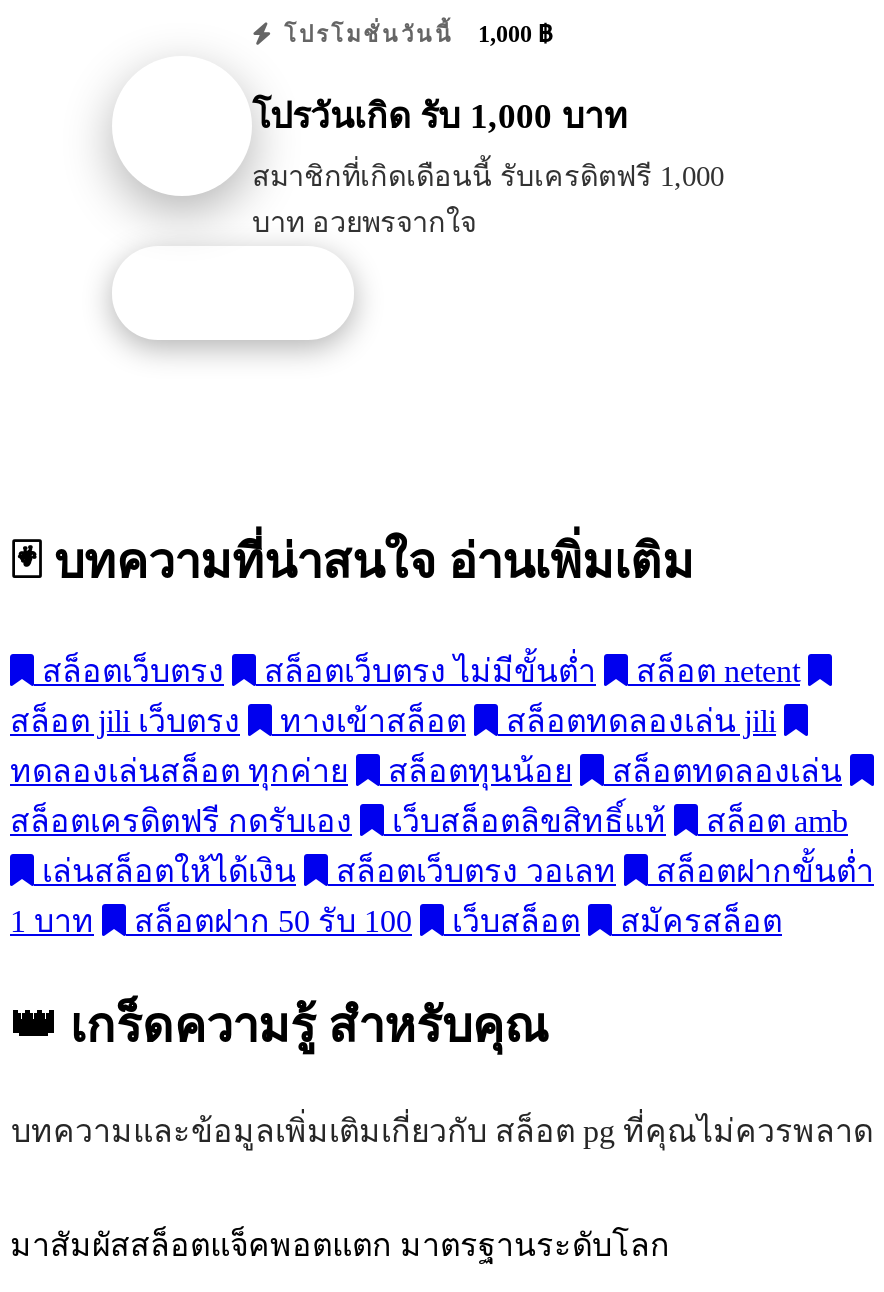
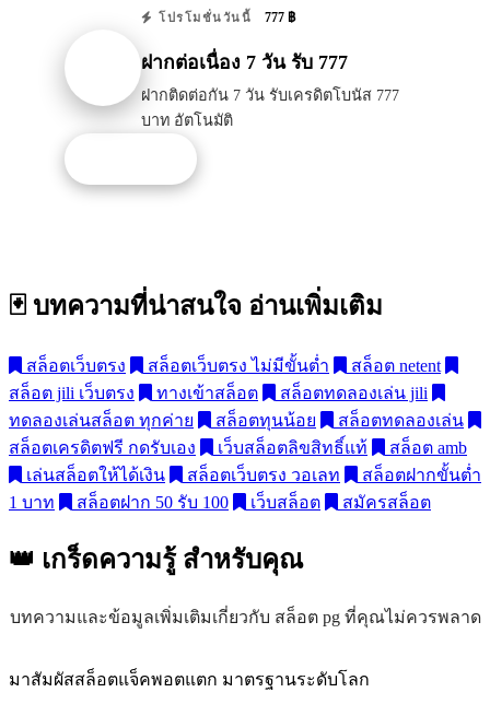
- โปรโมชั่นวันนี้ 1,000 ฿
+ โปรโมชั่นวันนี้ 777 ฿

- โปรวันเกิด รับ 1,000 บาท
+ ฝากต่อเนื่อง 7 วัน รับ 777

- สมาชิกที่เกิดเดือนนี้ รับเครดิตฟรี 1,000
- บาท อวยพรจากใจ
+ ฝากติดต่อกัน 7 วัน รับเครดิตโบนัส 777
+ บาท อัตโนมัติ
